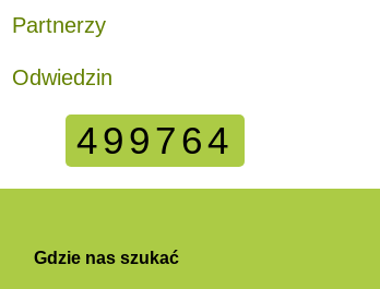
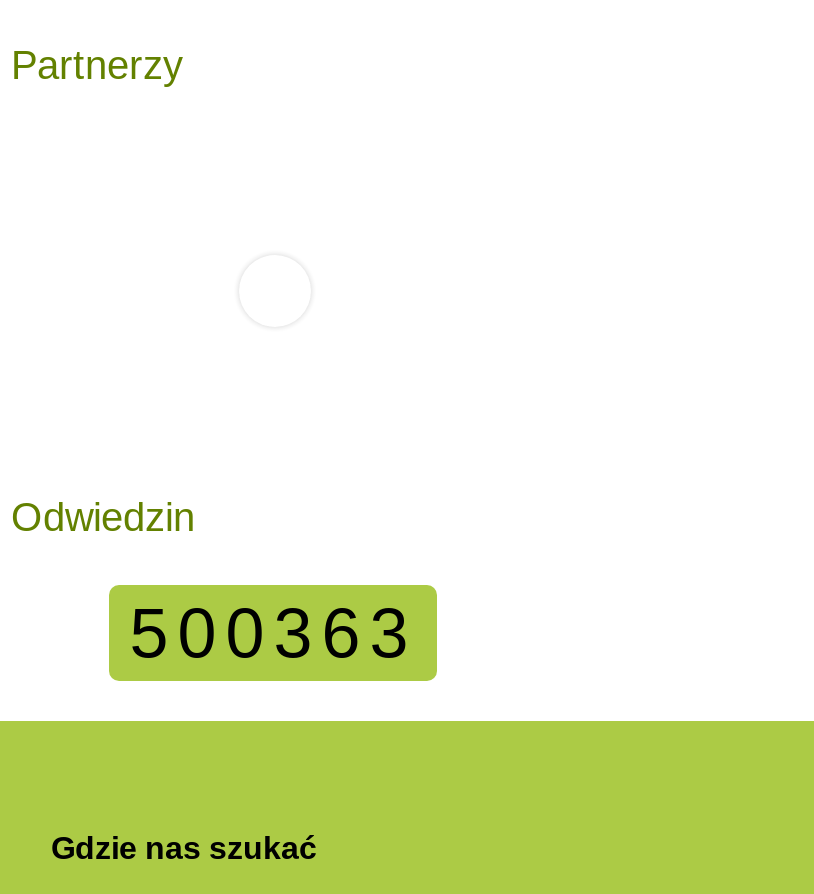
- 499764
+ 500363
